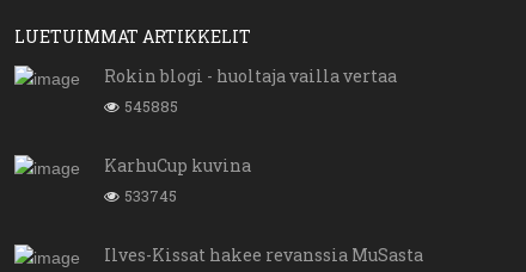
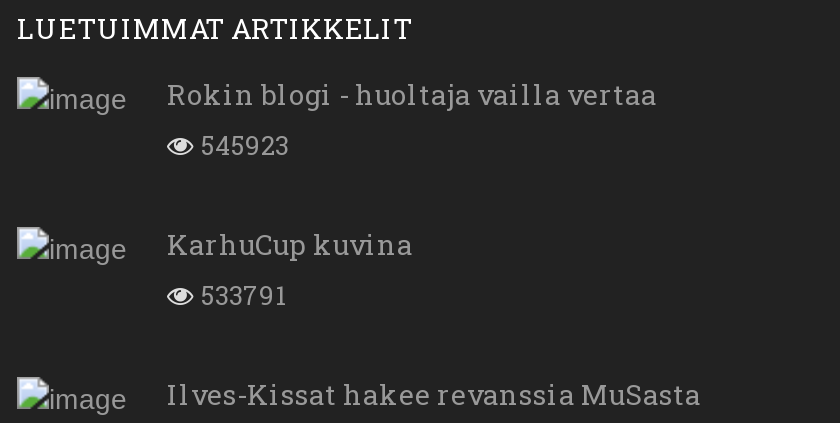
- 545885
+ 545923

- 533745
+ 533791
